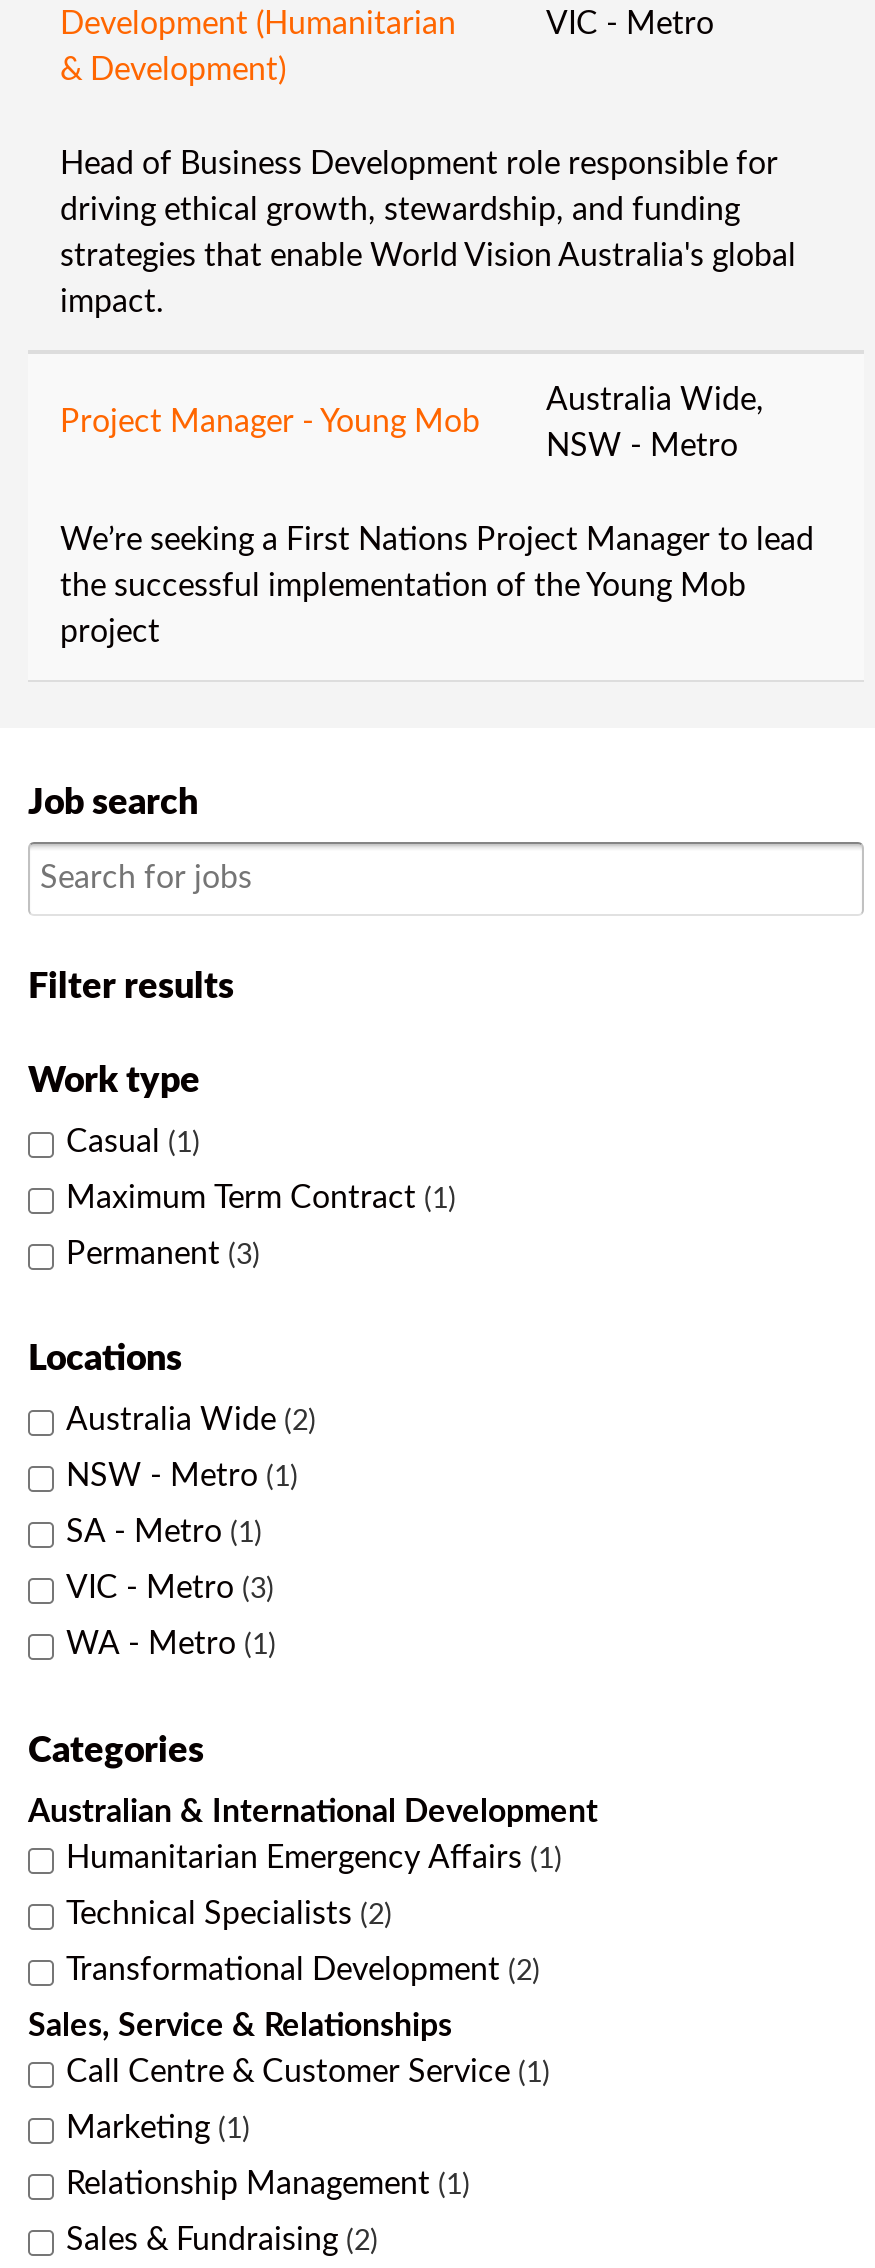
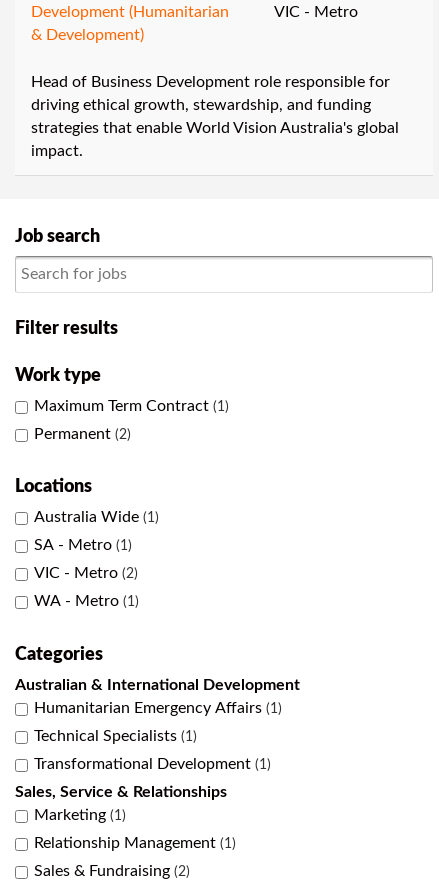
- Australia Wide,
- NSW - Metro
- We’re seeking a First Nations Project Manager to lead
- the successful implementation of the Young Mob
- project

- Project Manager - Young Mob

- Casual 1

- Permanent 3
+ Permanent 2

- Australia Wide 2
- NSW - Metro 1
+ Australia Wide 1

- VIC - Metro 3
+ VIC - Metro 2

- Technical Specialists 2
+ Technical Specialists 1

- Transformational Development 2
+ Transformational Development 1

- Call Centre & Customer Service 1
